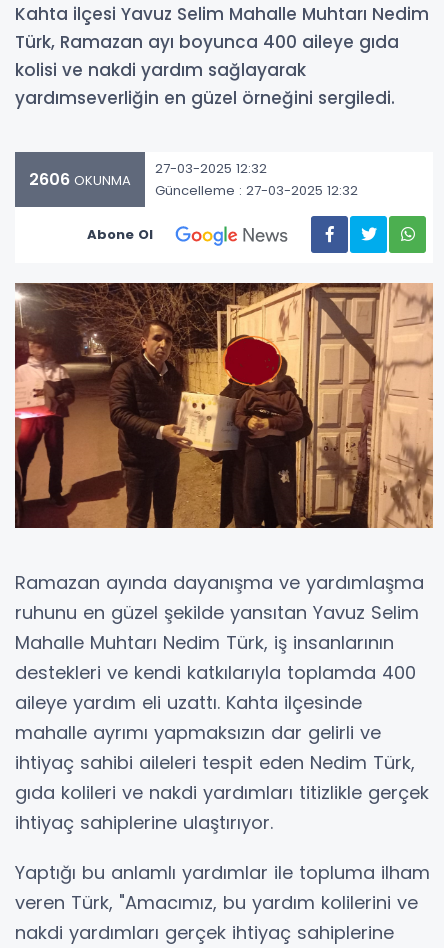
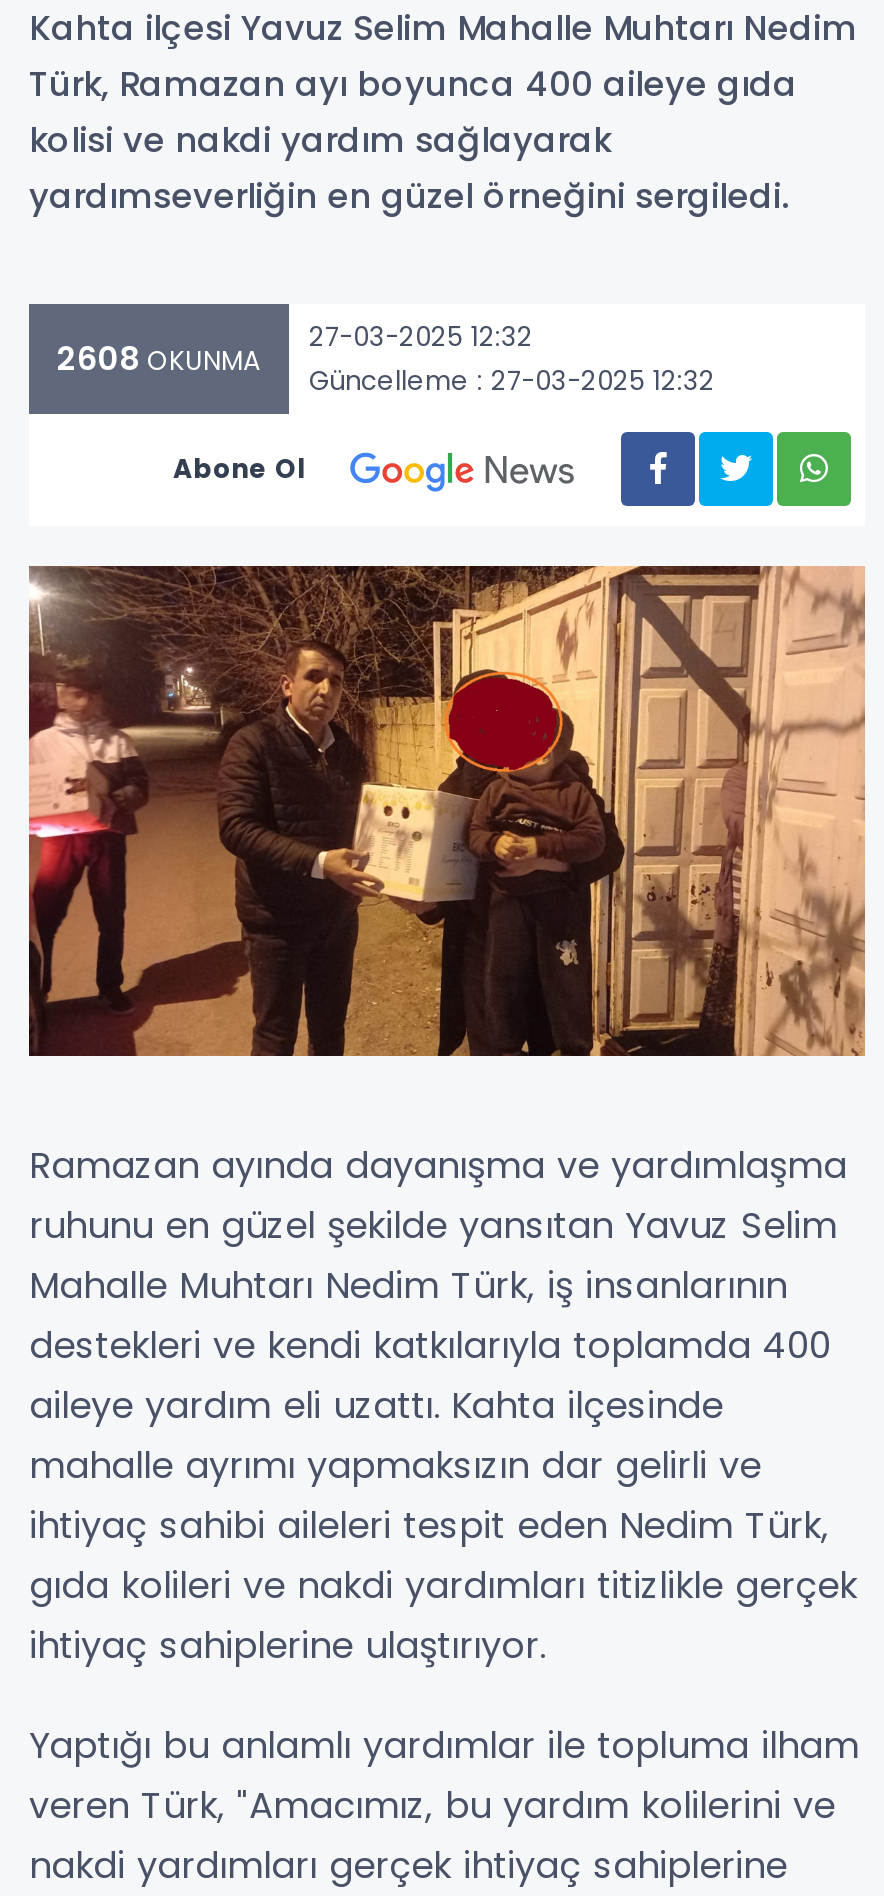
- 2606 OKUNMA 27-03-2025 12:32 Güncelleme : 27-03-2025 12:32
+ 2608 OKUNMA 27-03-2025 12:32 Güncelleme : 27-03-2025 12:32
